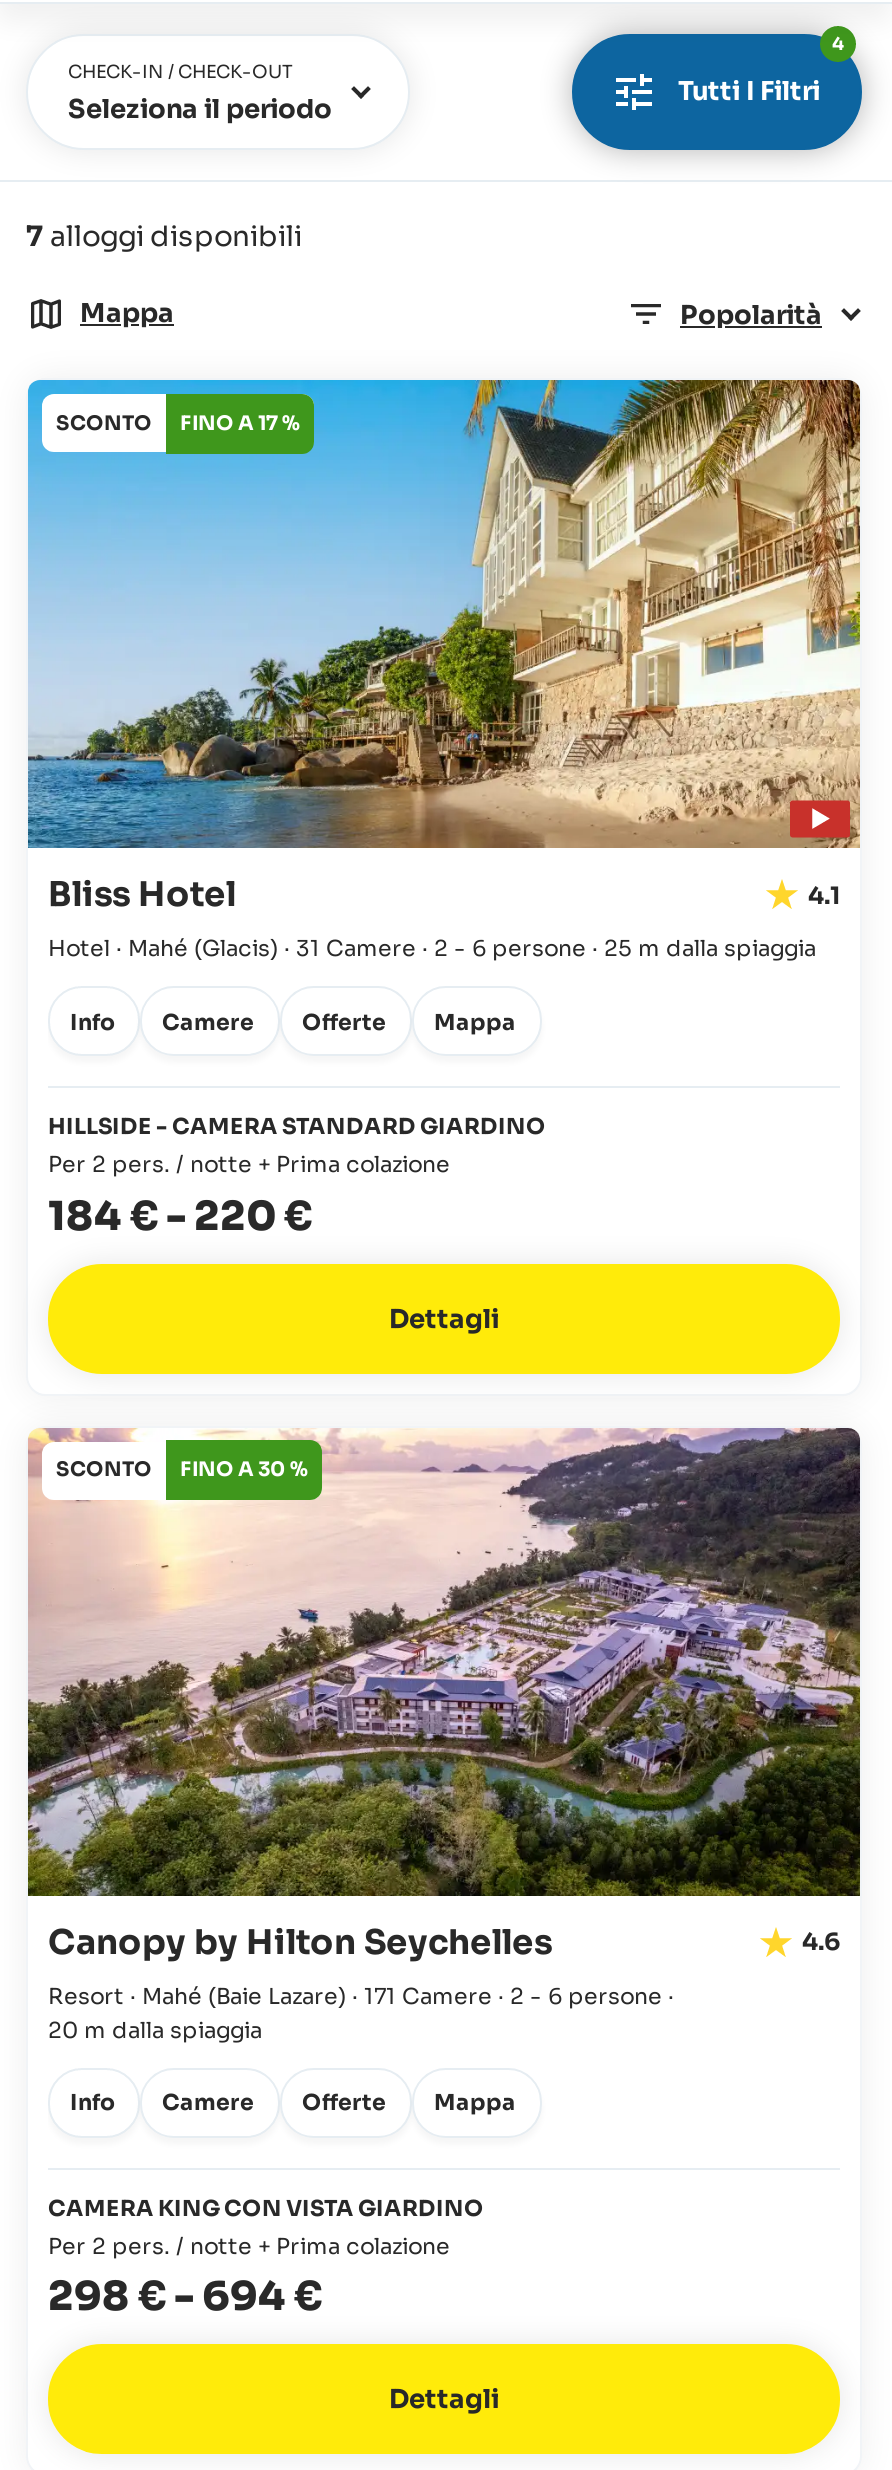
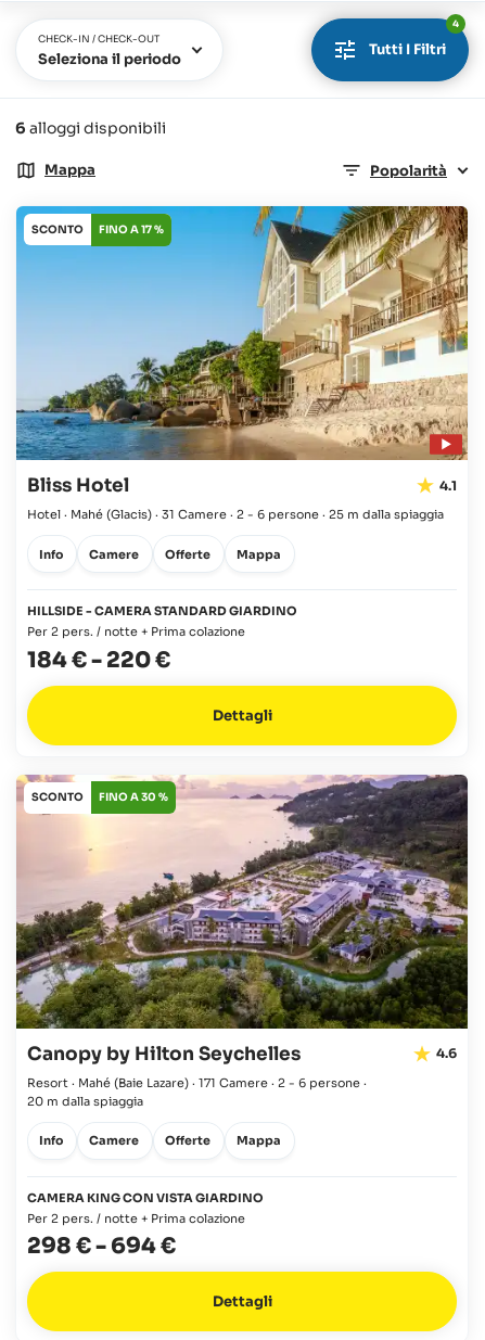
- 7 alloggi disponibili
+ 6 alloggi disponibili
